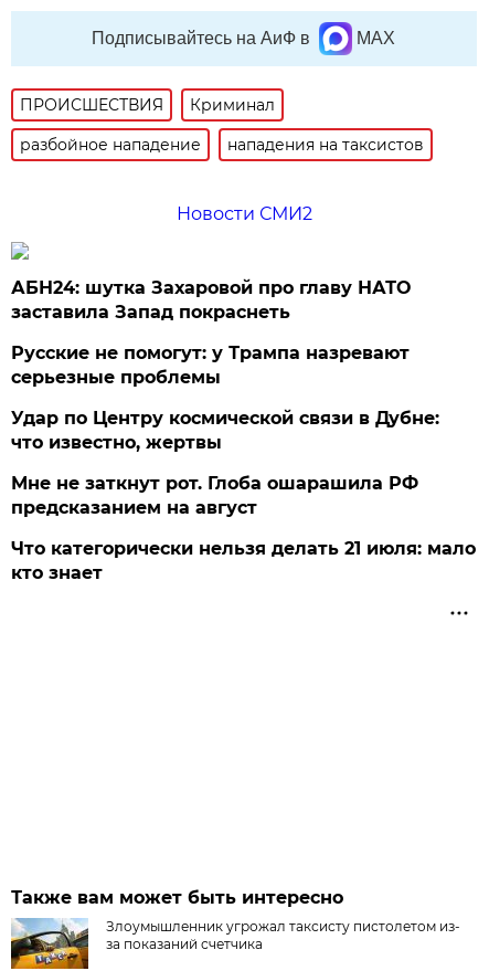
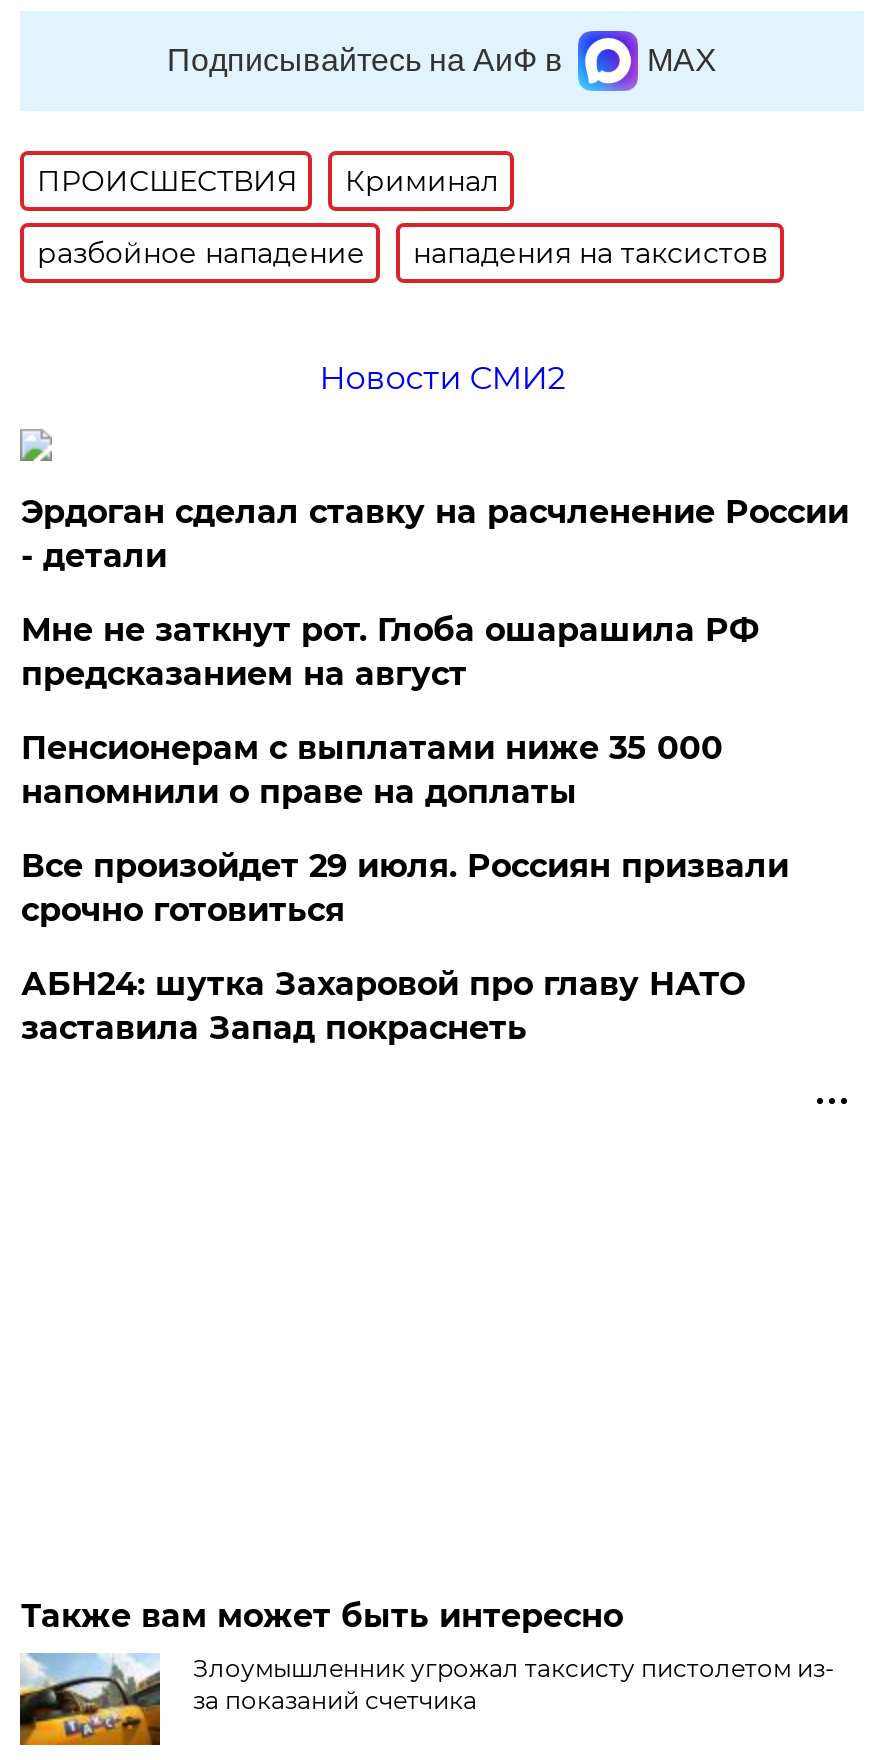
+ Эрдоган сделал ставку на расчленение России
+ - детали
+ Пенсионерам с выплатами ниже 35 000
+ напомнили о праве на доплаты
+ Все произойдет 29 июля. Россиян призвали
+ срочно готовиться

moved down: АБН24: шутка Захаровой про главу НАТО | заставила Запад покраснеть

- Русские не помогут: у Трампа назревают
- серьезные проблемы
- Удар по Центру космической связи в Дубне:
- что известно, жертвы
- Что категорически нельзя делать 21 июля: мало
- кто знает

moved up: Мне не заткнут рот. Глоба ошарашила РФ | предсказанием на август
